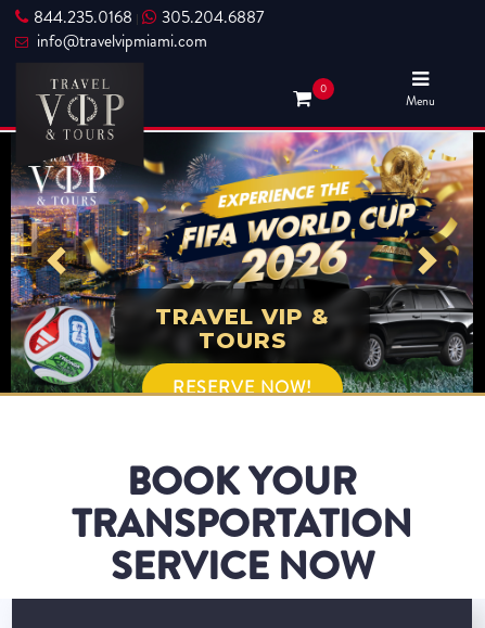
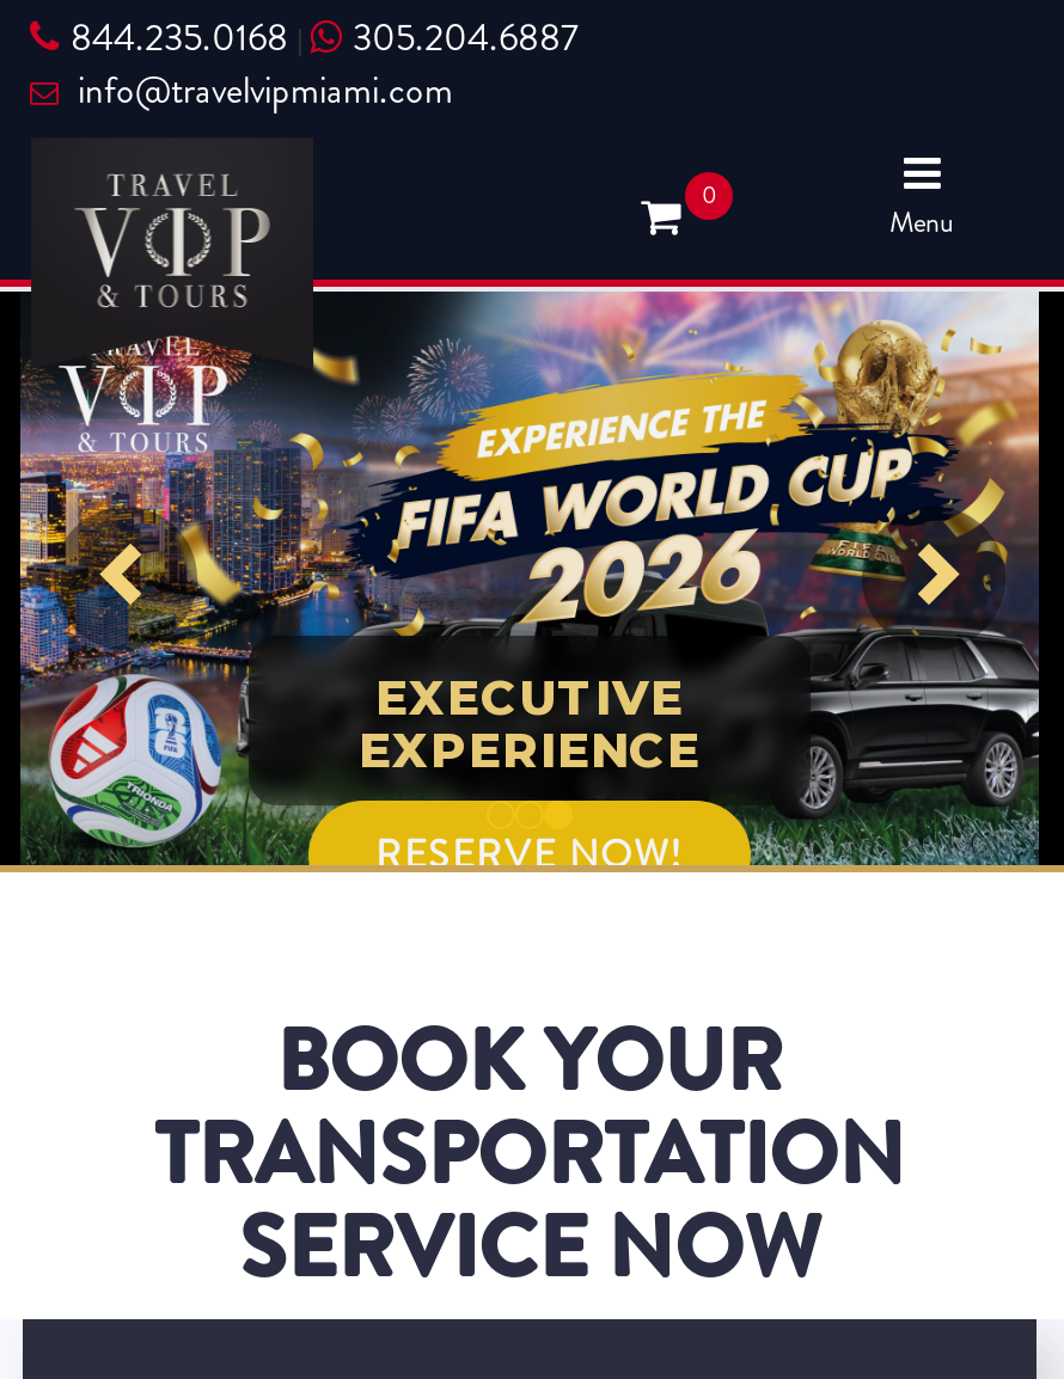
- TRAVEL VIP &
- TOURS
+ EXECUTIVE
+ EXPERIENCE
